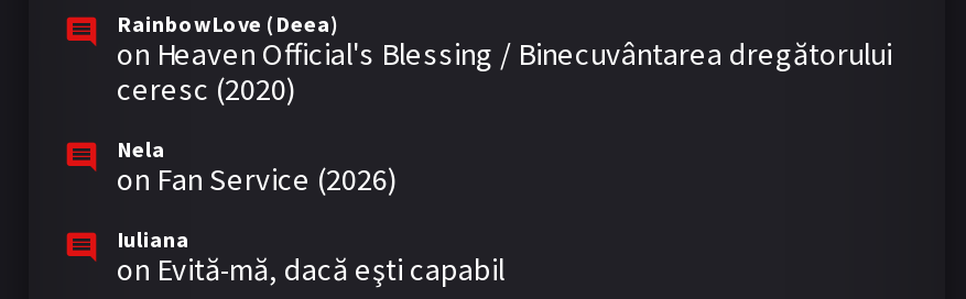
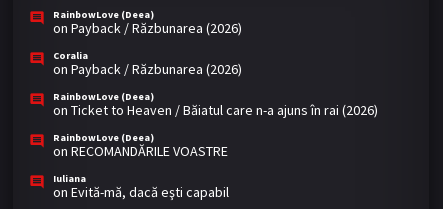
- on Heaven Official's Blessing / Binecuvântarea dregătorului
- ceresc (2020)
- Nela
- on Fan Service (2026)
+ on Payback / Răzbunarea (2026)
+ Coralia
+ on Payback / Răzbunarea (2026)
+ RainbowLove (Deea)
+ on Ticket to Heaven / Băiatul care n-a ajuns în rai (2026)
+ RainbowLove (Deea)
+ on RECOMANDĂRILE VOASTRE
